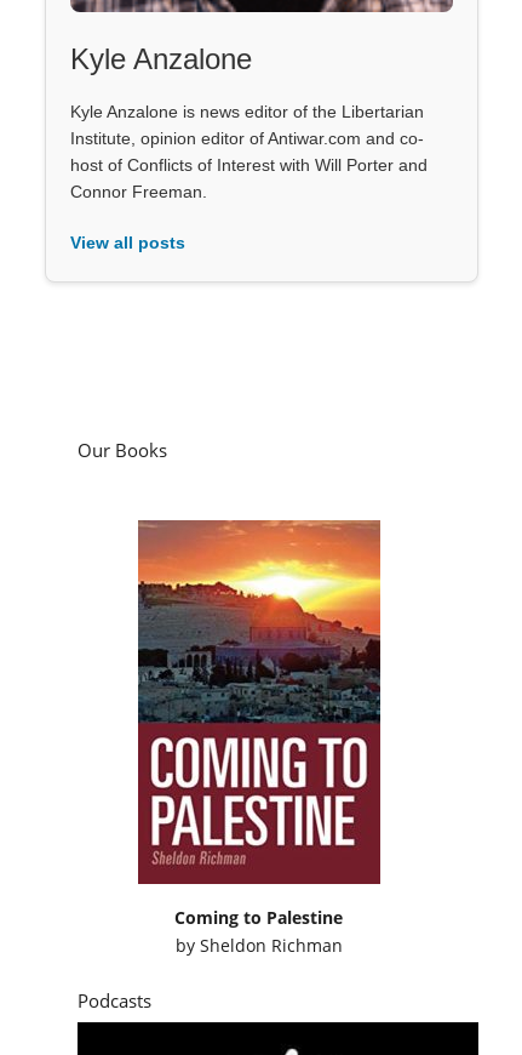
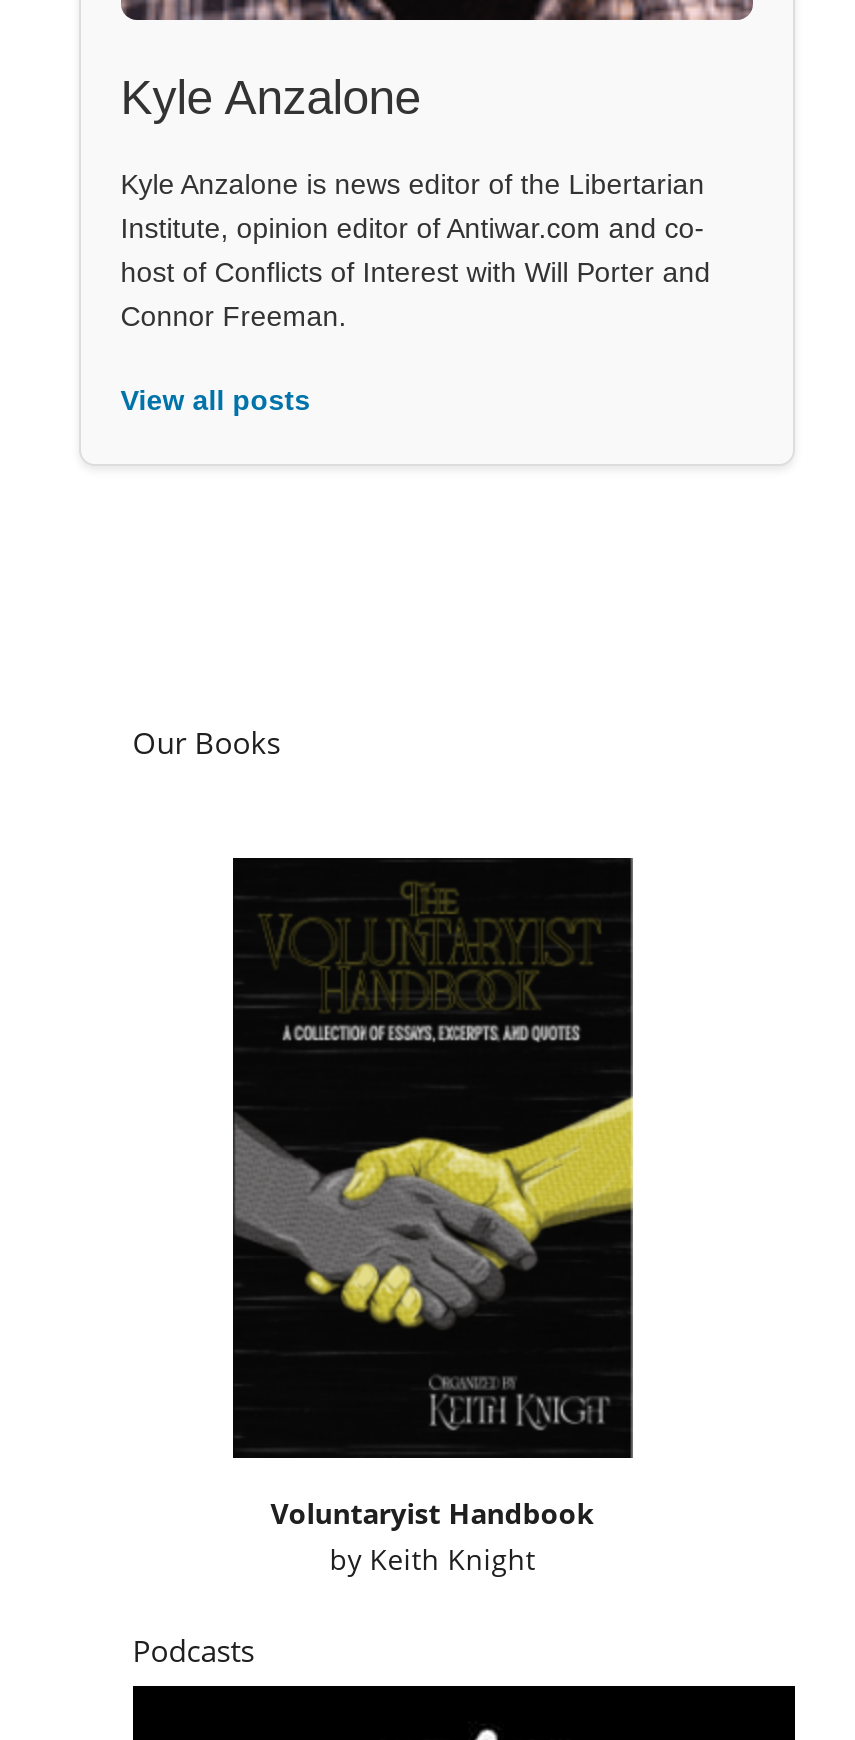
- [image]
- Coming to Palestine
- by Sheldon Richman
+ [image]
+ Voluntaryist Handbook
+ by Keith Knight
